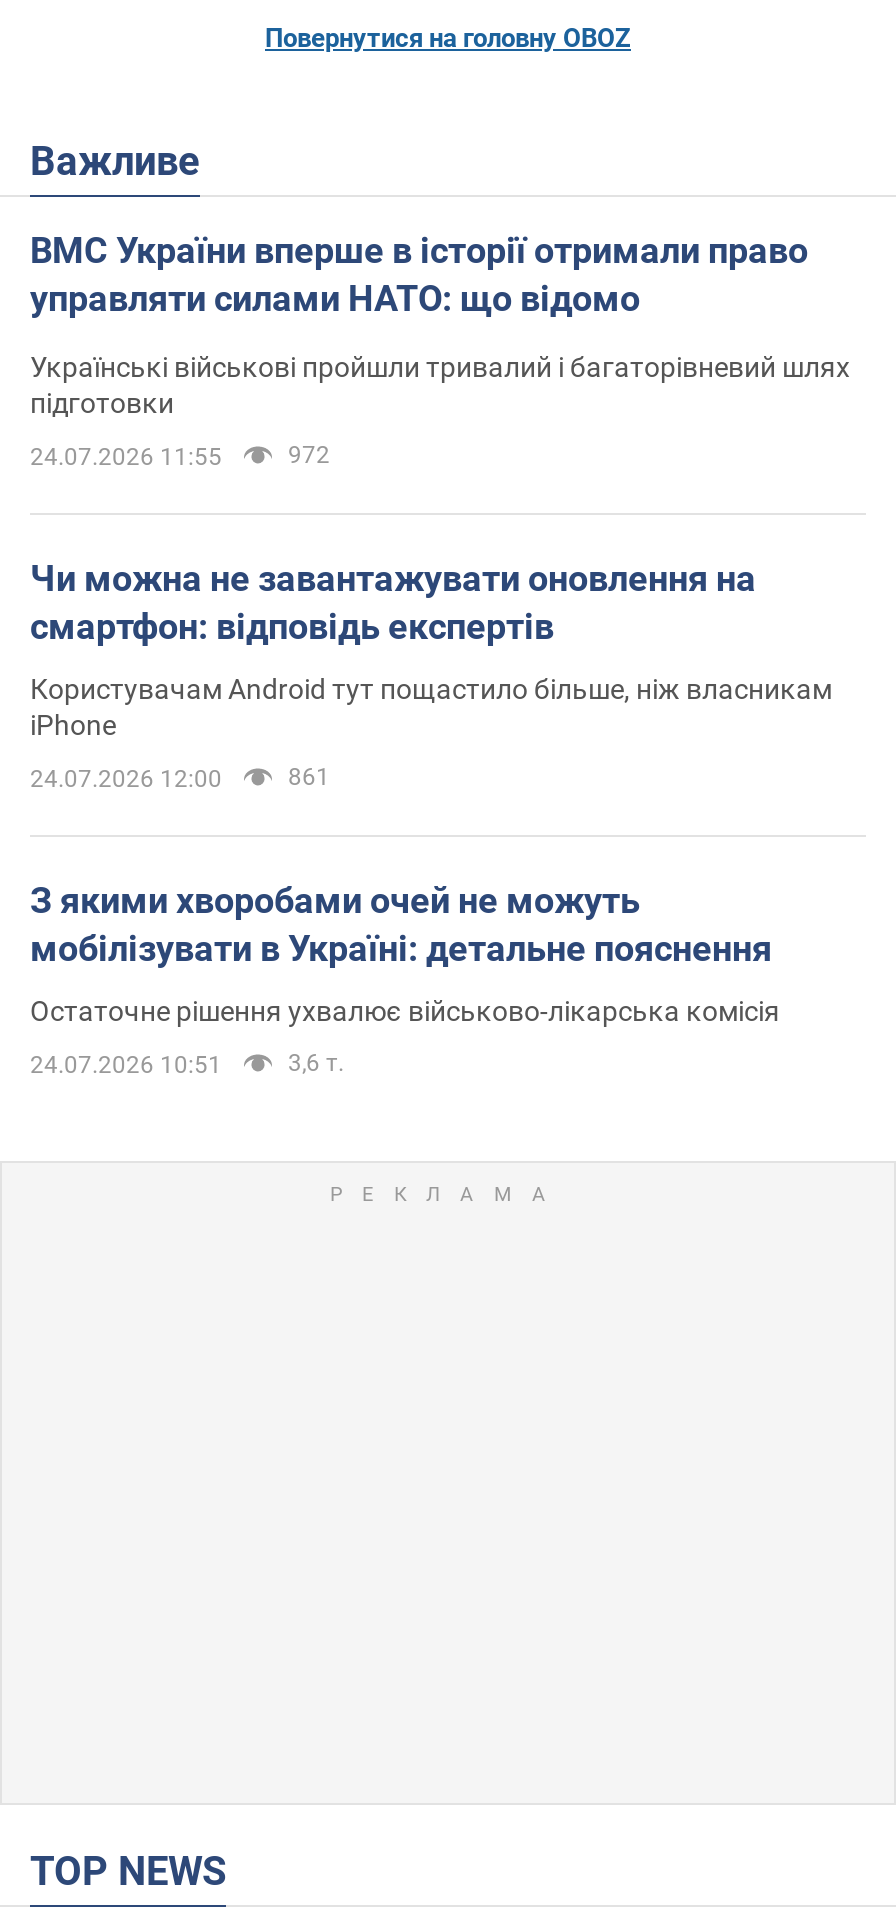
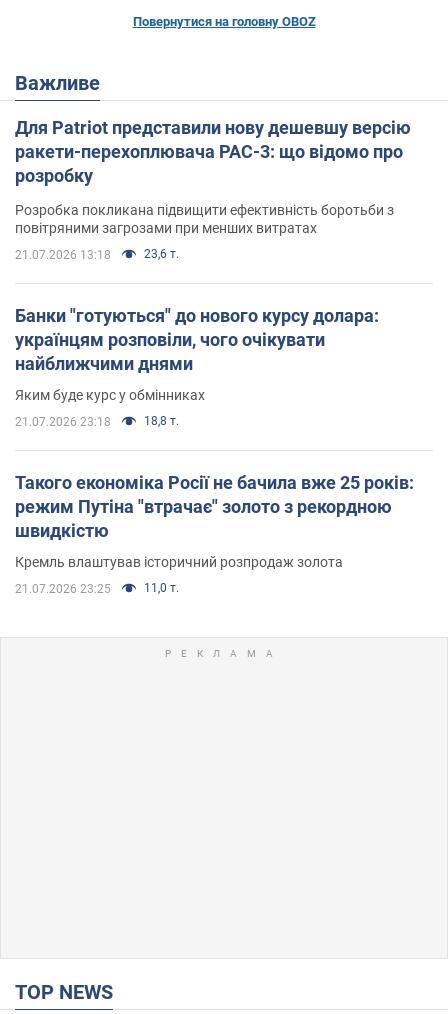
- ВМС України вперше в історії отримали право
- управляти силами НАТО: що відомо
+ Для Patriot представили нову дешевшу версію
+ ракети-перехоплювача PAC-3: що відомо про
+ розробку

- Українські військові пройшли тривалий і багаторівневий шлях
- підготовки
+ Розробка покликана підвищити ефективність боротьби з
+ повітряними загрозами при менших витратах

- 24.07.2026 11:55
- 972
+ 21.07.2026 13:18
+ 23,6 т.

- Чи можна не завантажувати оновлення на
- смартфон: відповідь експертів
+ Банки "готуються" до нового курсу долара:
+ українцям розповіли, чого очікувати
+ найближчими днями

- Користувачам Android тут пощастило більше, ніж власникам
- iPhone
+ Яким буде курс у обмінниках

- 24.07.2026 12:00
- 861
+ 21.07.2026 23:18
+ 18,8 т.

- З якими хворобами очей не можуть
- мобілізувати в Україні: детальне пояснення
+ Такого економіка Росії не бачила вже 25 років:
+ режим Путіна "втрачає" золото з рекордною
+ швидкістю

- Остаточне рішення ухвалює військово-лікарська комісія
+ Кремль влаштував історичний розпродаж золота

- 24.07.2026 10:51
- 3,6 т.
+ 21.07.2026 23:25
+ 11,0 т.
